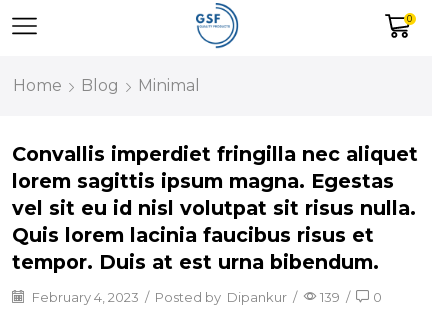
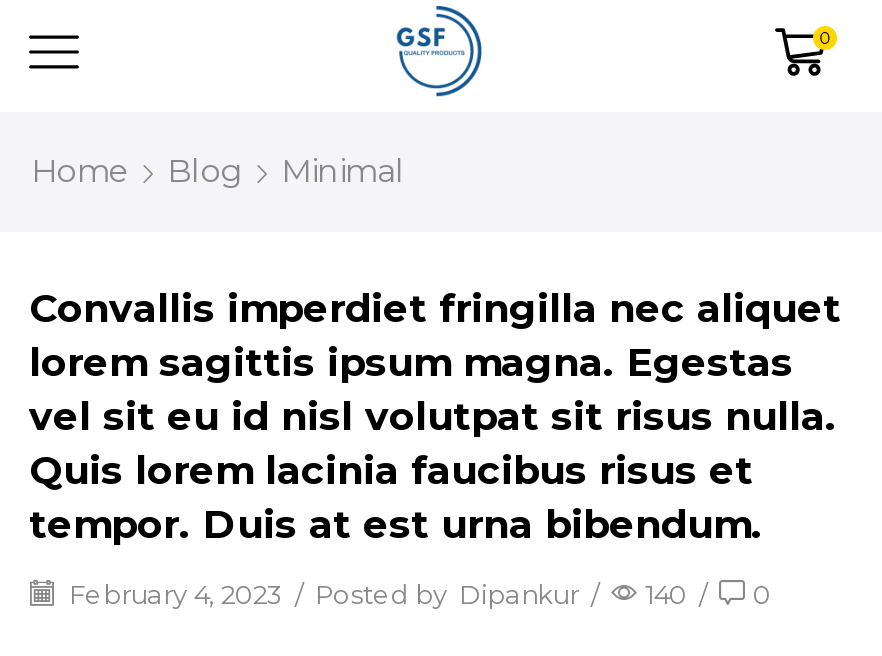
- 139 /
+ 140 /
